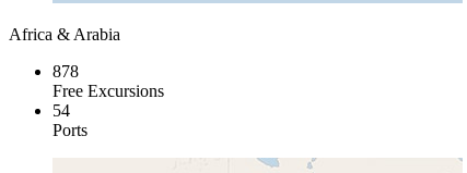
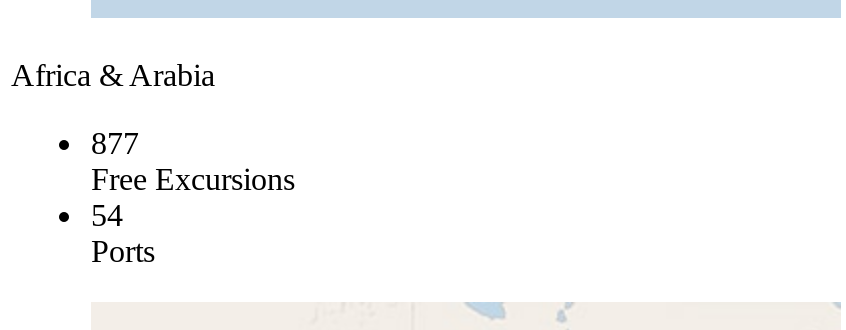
- 878
+ 877
